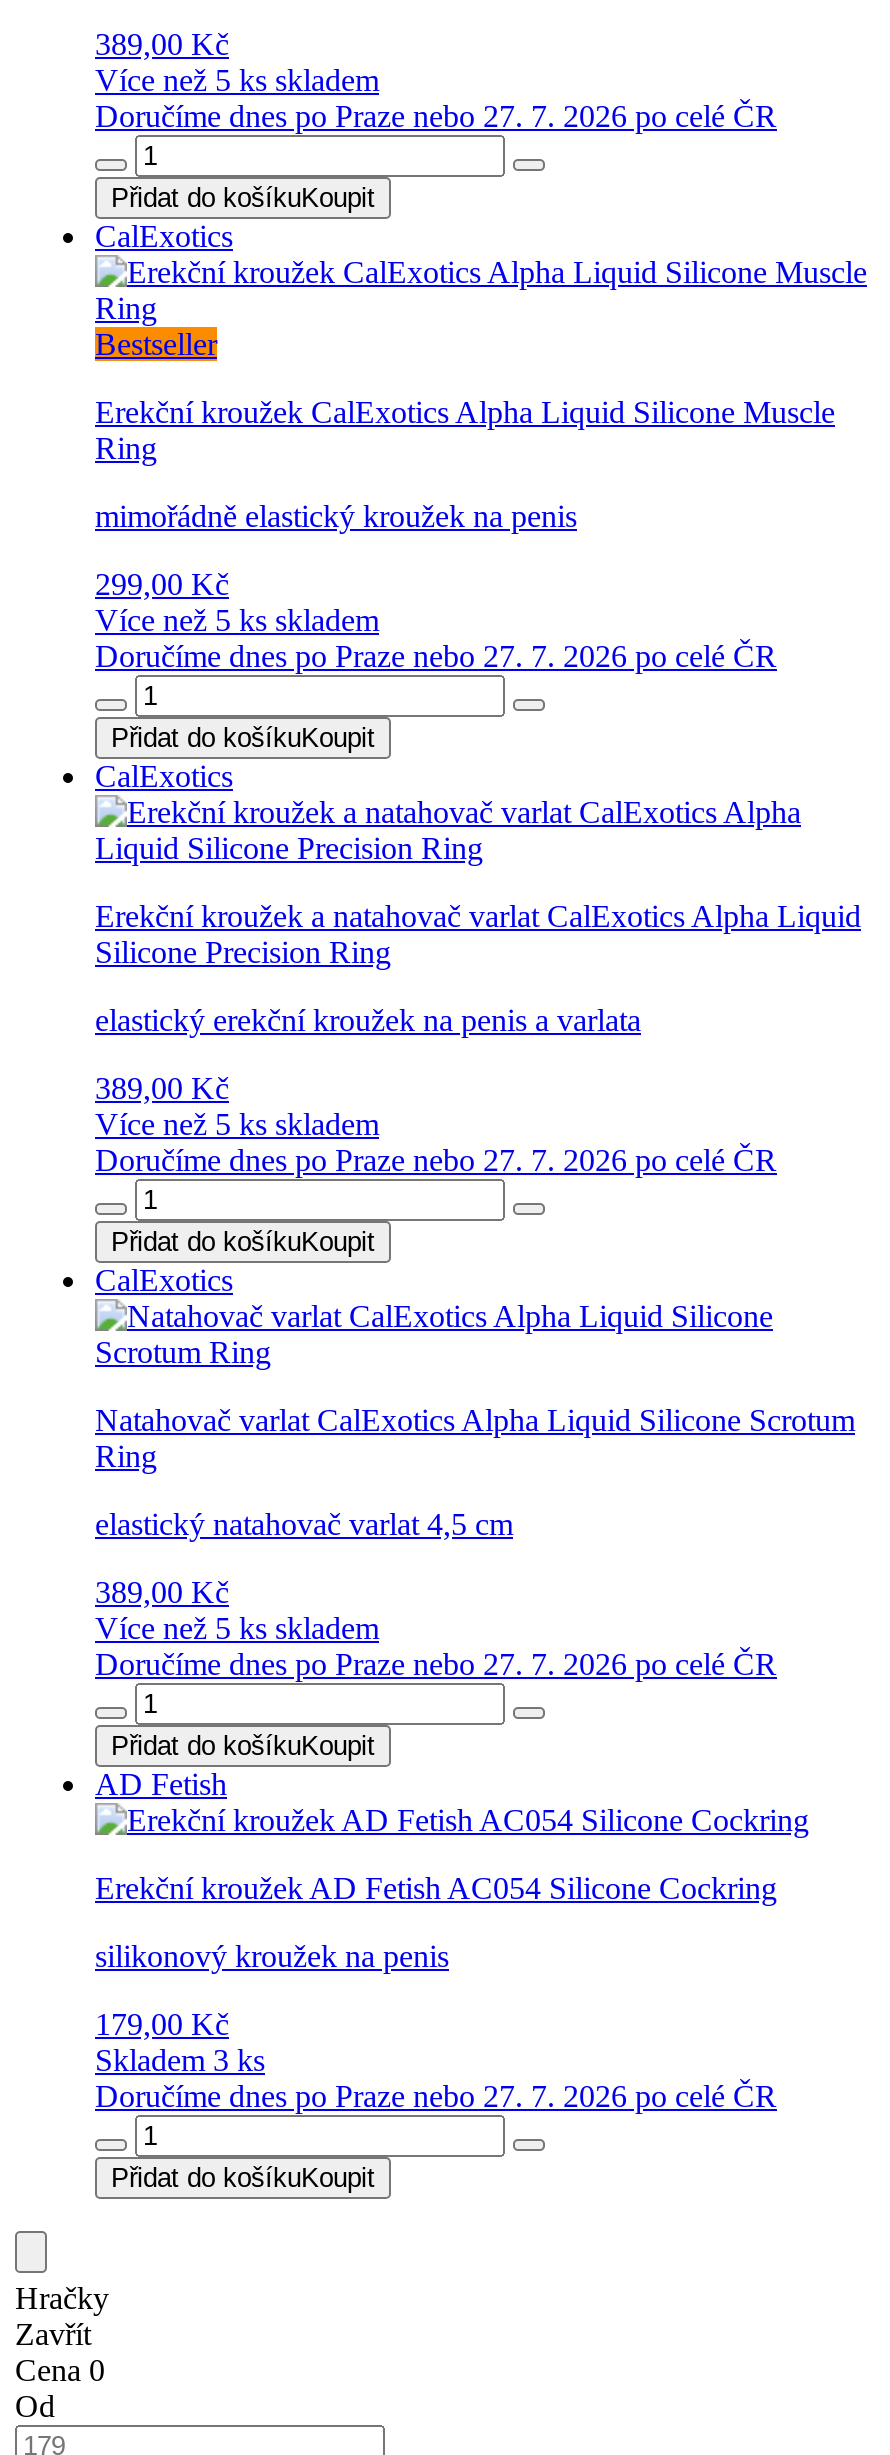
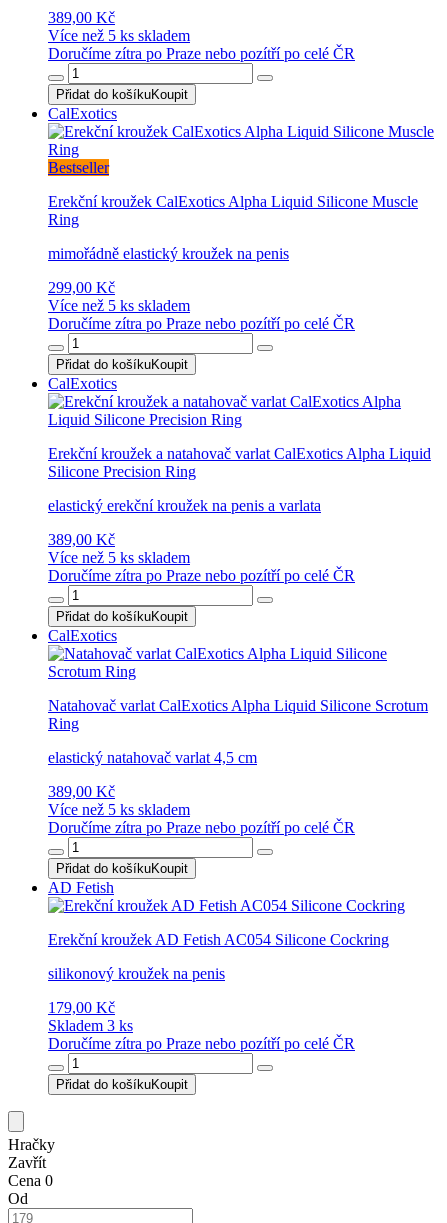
- Doručíme dnes po Praze nebo 27. 7. 2026 po celé ČR
+ Doručíme zítra po Praze nebo pozítří po celé ČR

- Doručíme dnes po Praze nebo 27. 7. 2026 po celé ČR
+ Doručíme zítra po Praze nebo pozítří po celé ČR

- Doručíme dnes po Praze nebo 27. 7. 2026 po celé ČR
+ Doručíme zítra po Praze nebo pozítří po celé ČR

- Doručíme dnes po Praze nebo 27. 7. 2026 po celé ČR
+ Doručíme zítra po Praze nebo pozítří po celé ČR

- Doručíme dnes po Praze nebo 27. 7. 2026 po celé ČR
+ Doručíme zítra po Praze nebo pozítří po celé ČR
